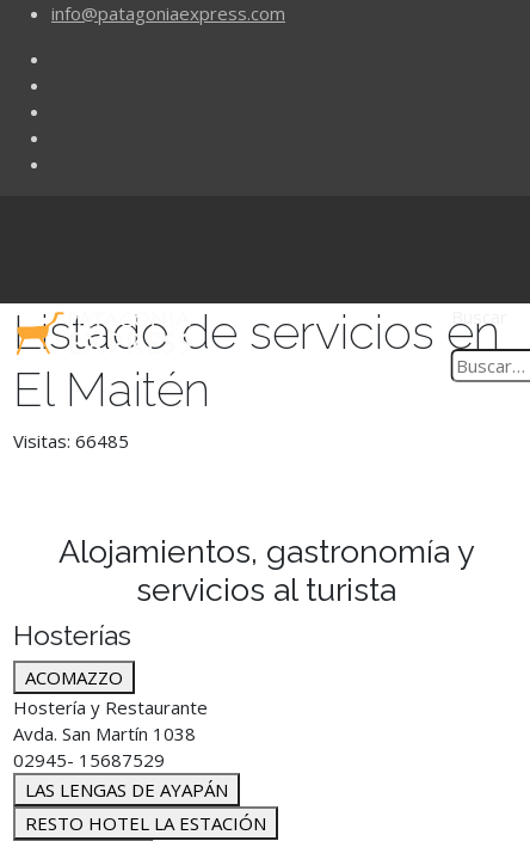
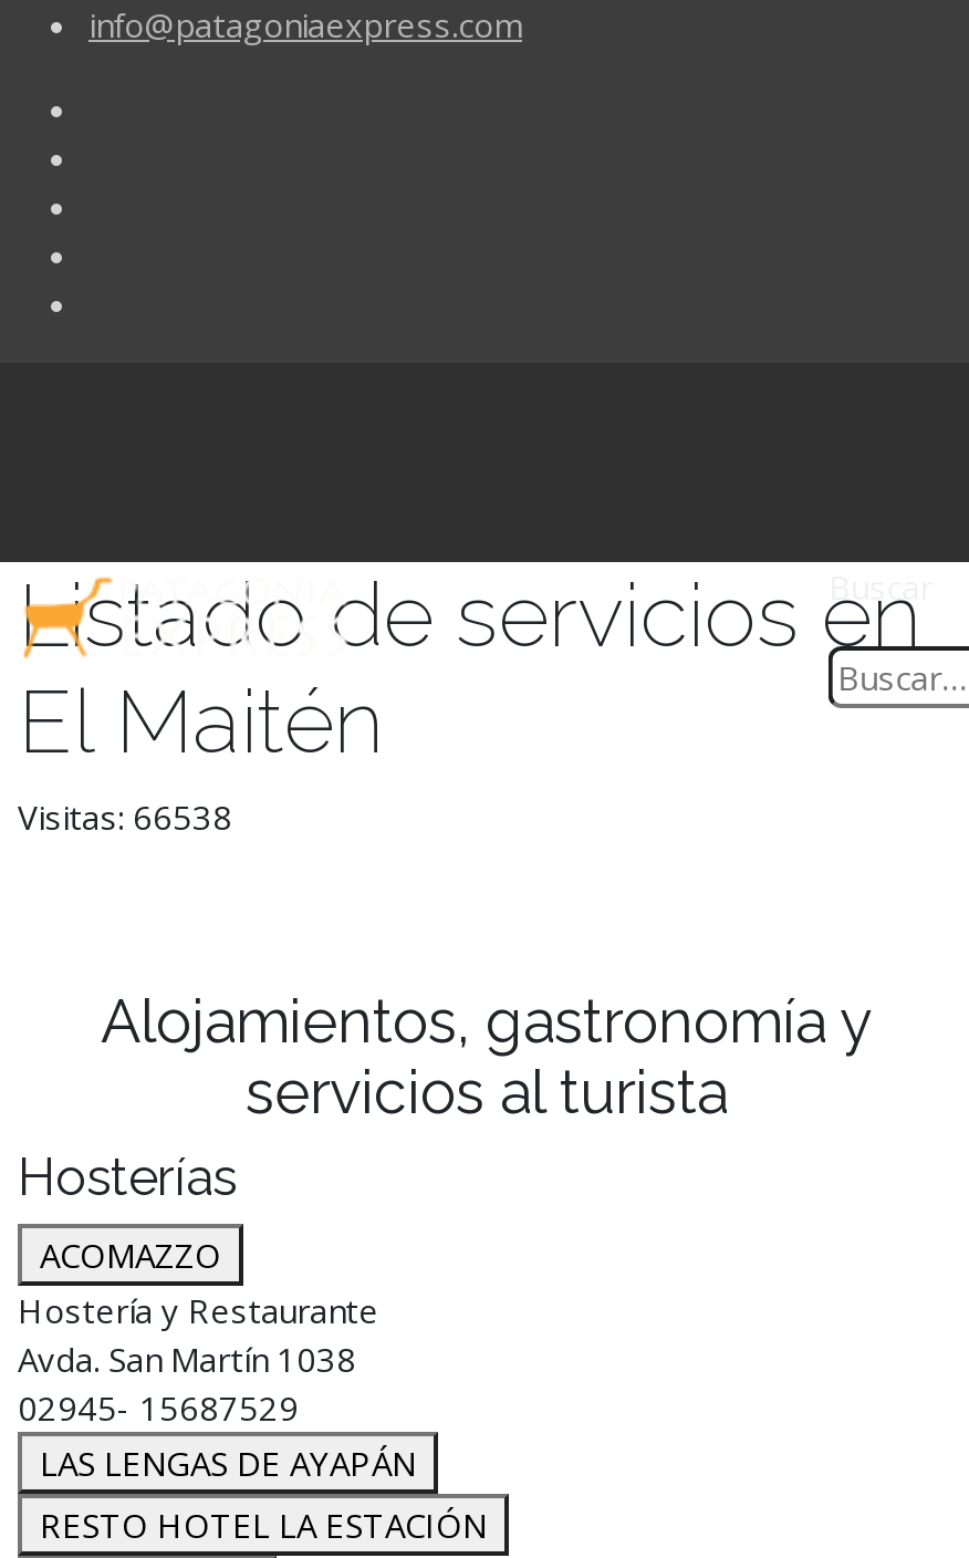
- Visitas: 66485
+ Visitas: 66538
